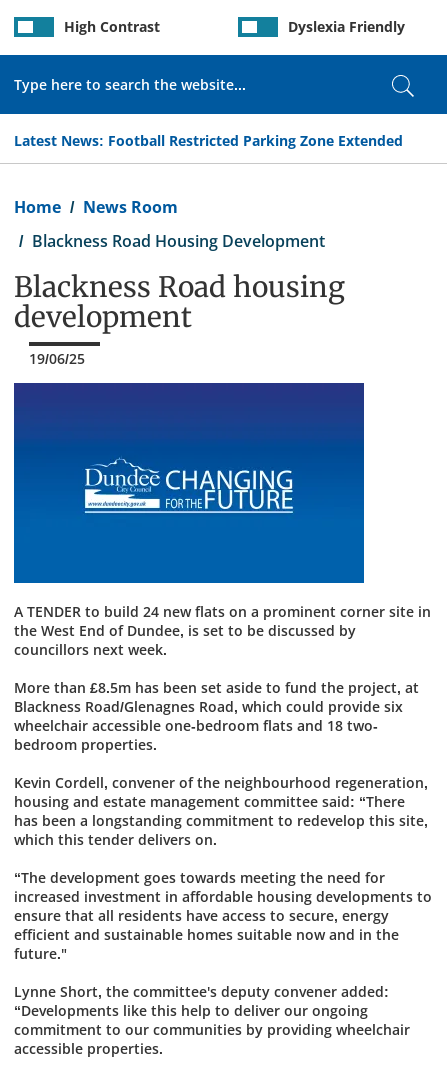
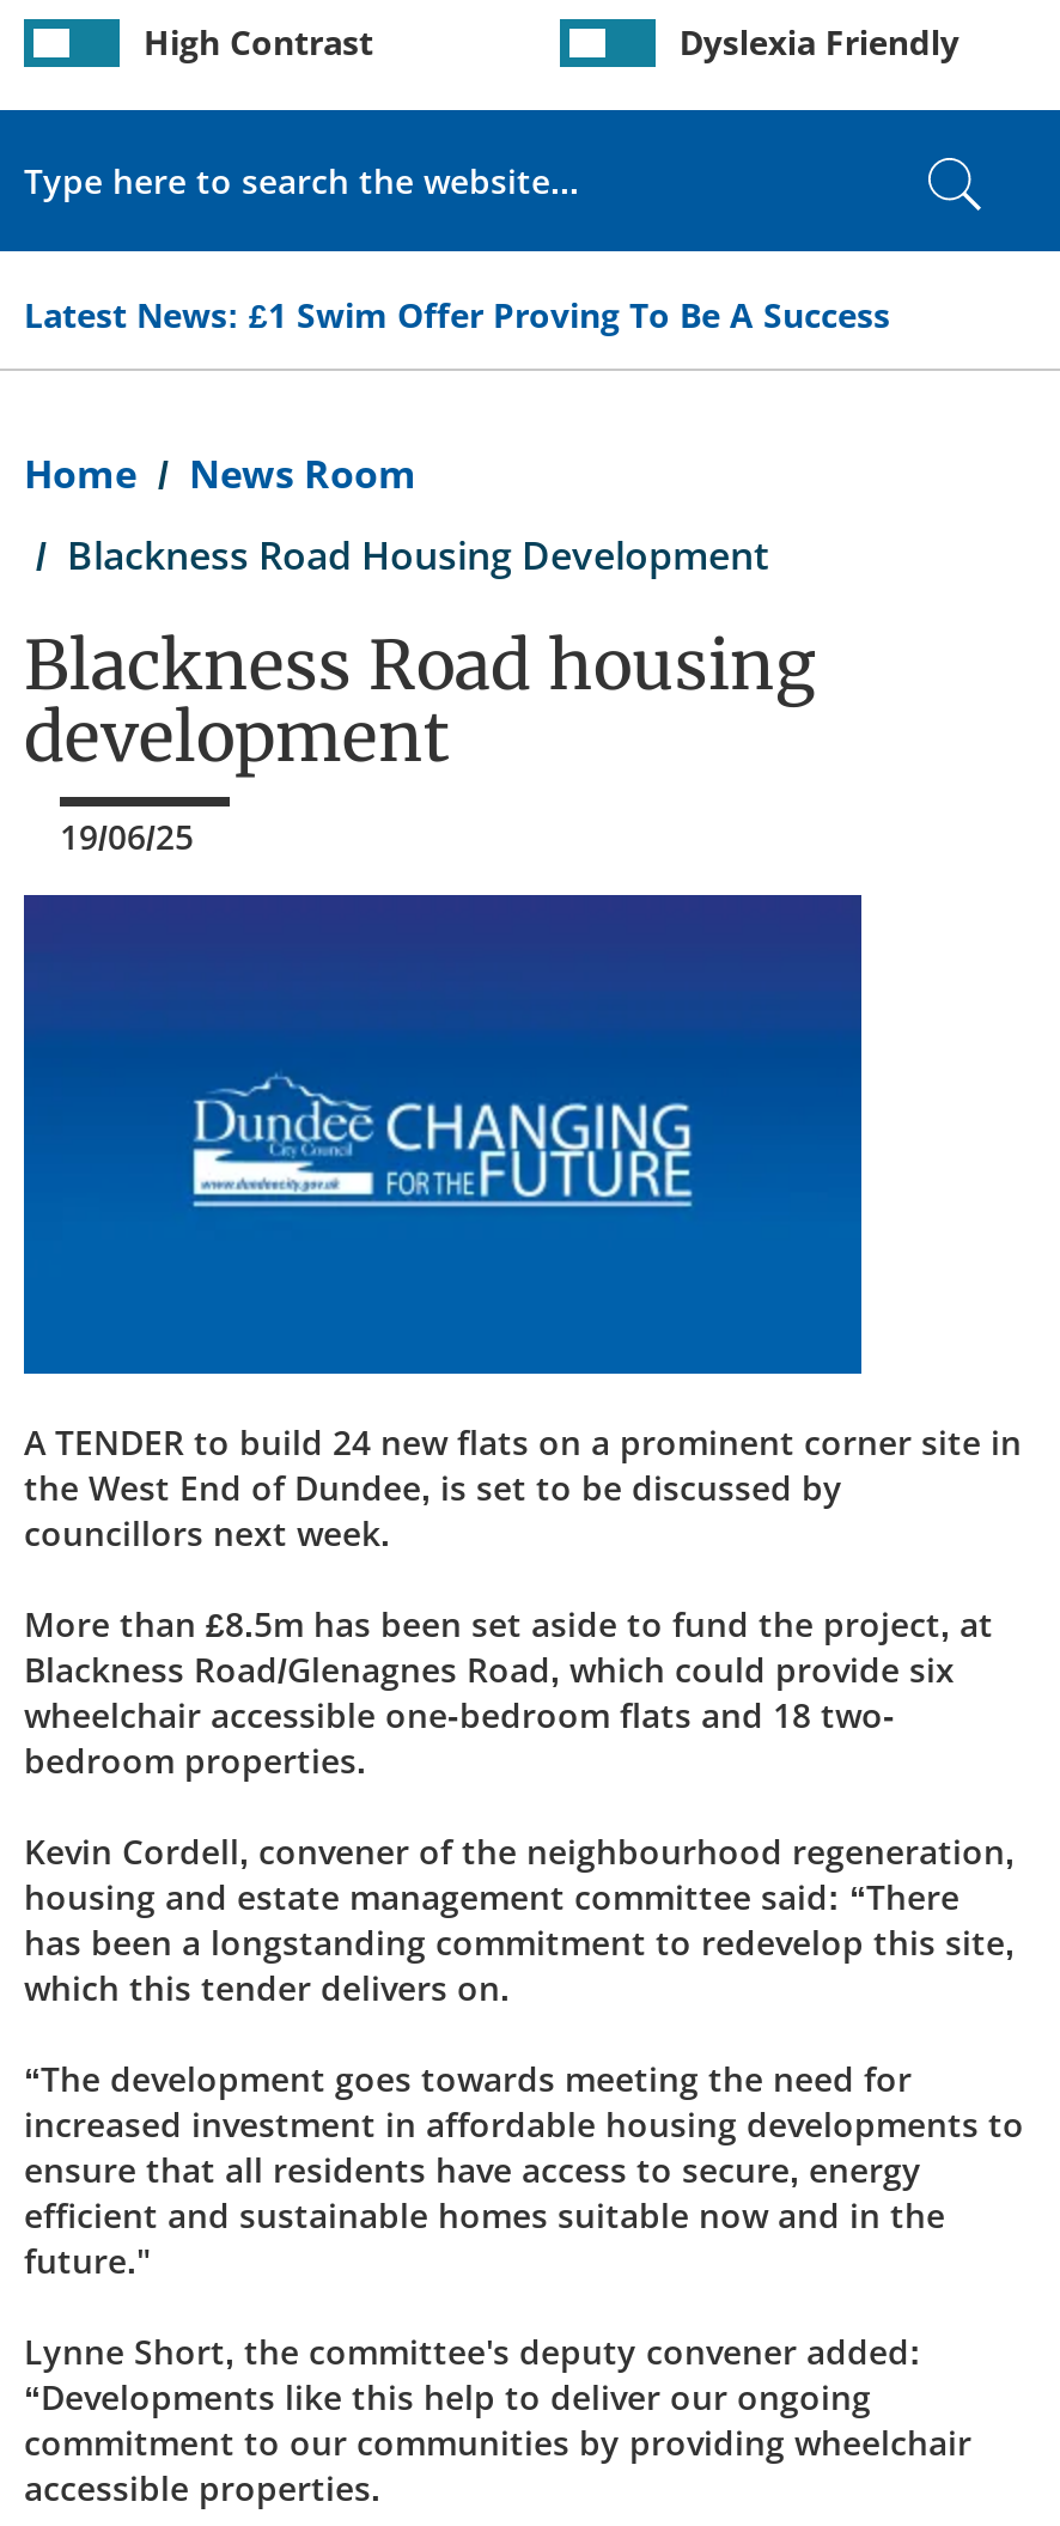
- Latest News: Football Restricted Parking Zone Extended
+ Latest News: £1 Swim Offer Proving To Be A Success
